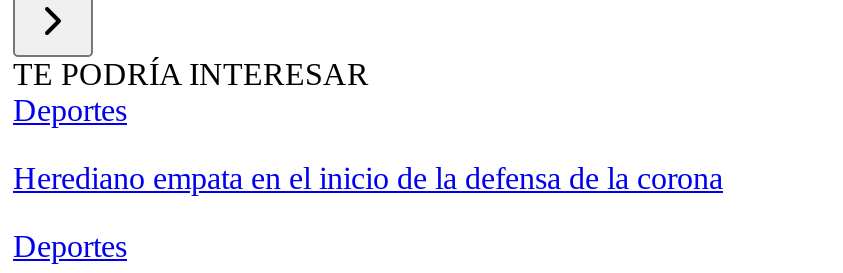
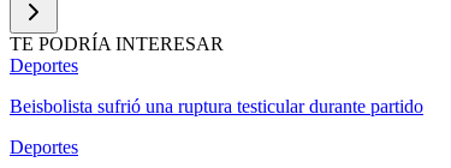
- Herediano empata en el inicio de la defensa de la corona
+ Beisbolista sufrió una ruptura testicular durante partido
